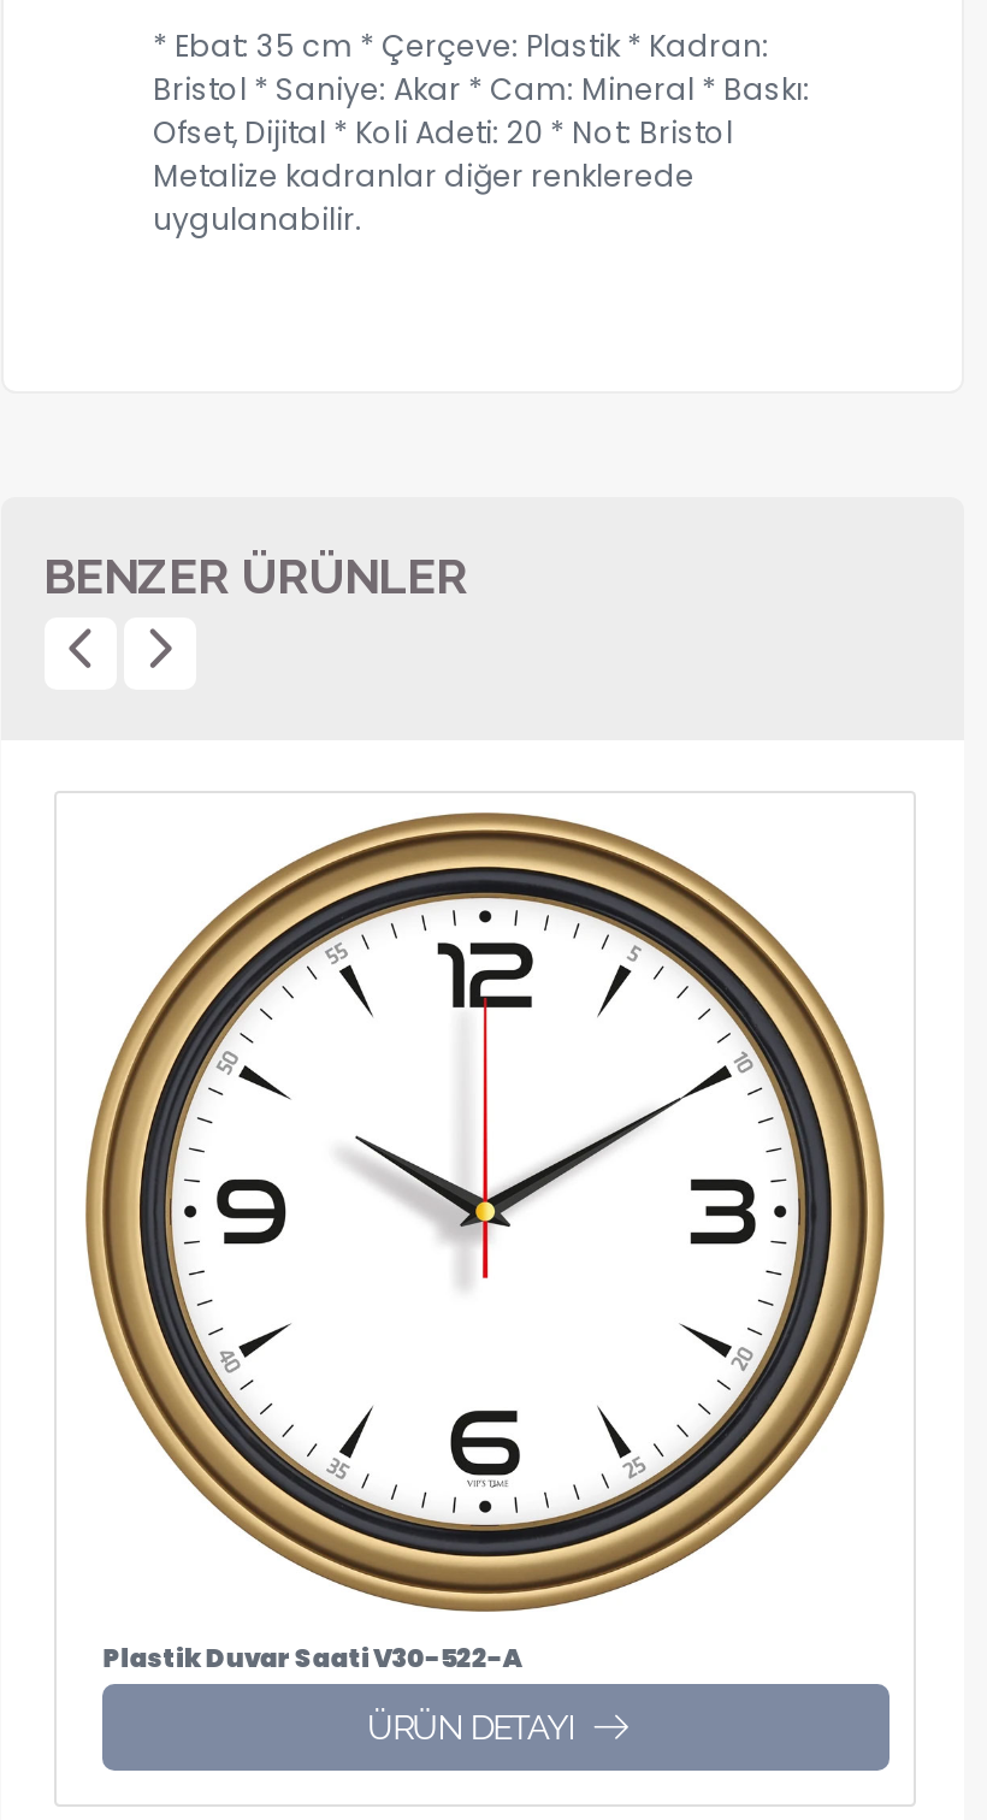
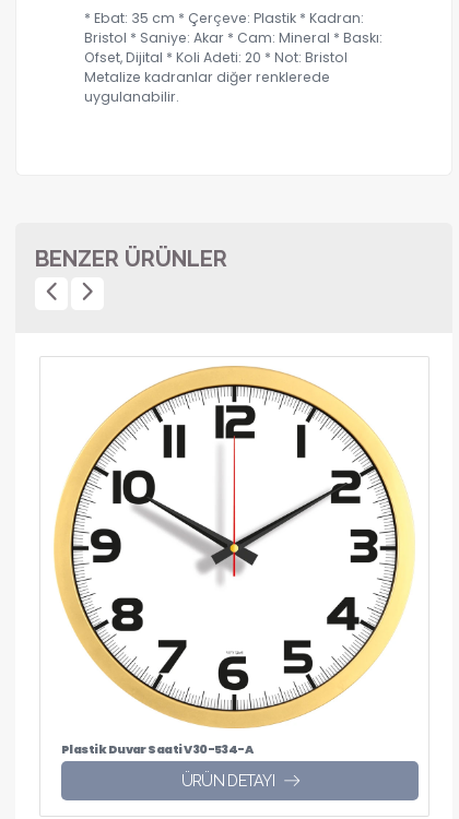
- [image]
- Plastik Duvar Saati V30-522-A
+ [image]
+ Plastik Duvar Saati V30-534-A
